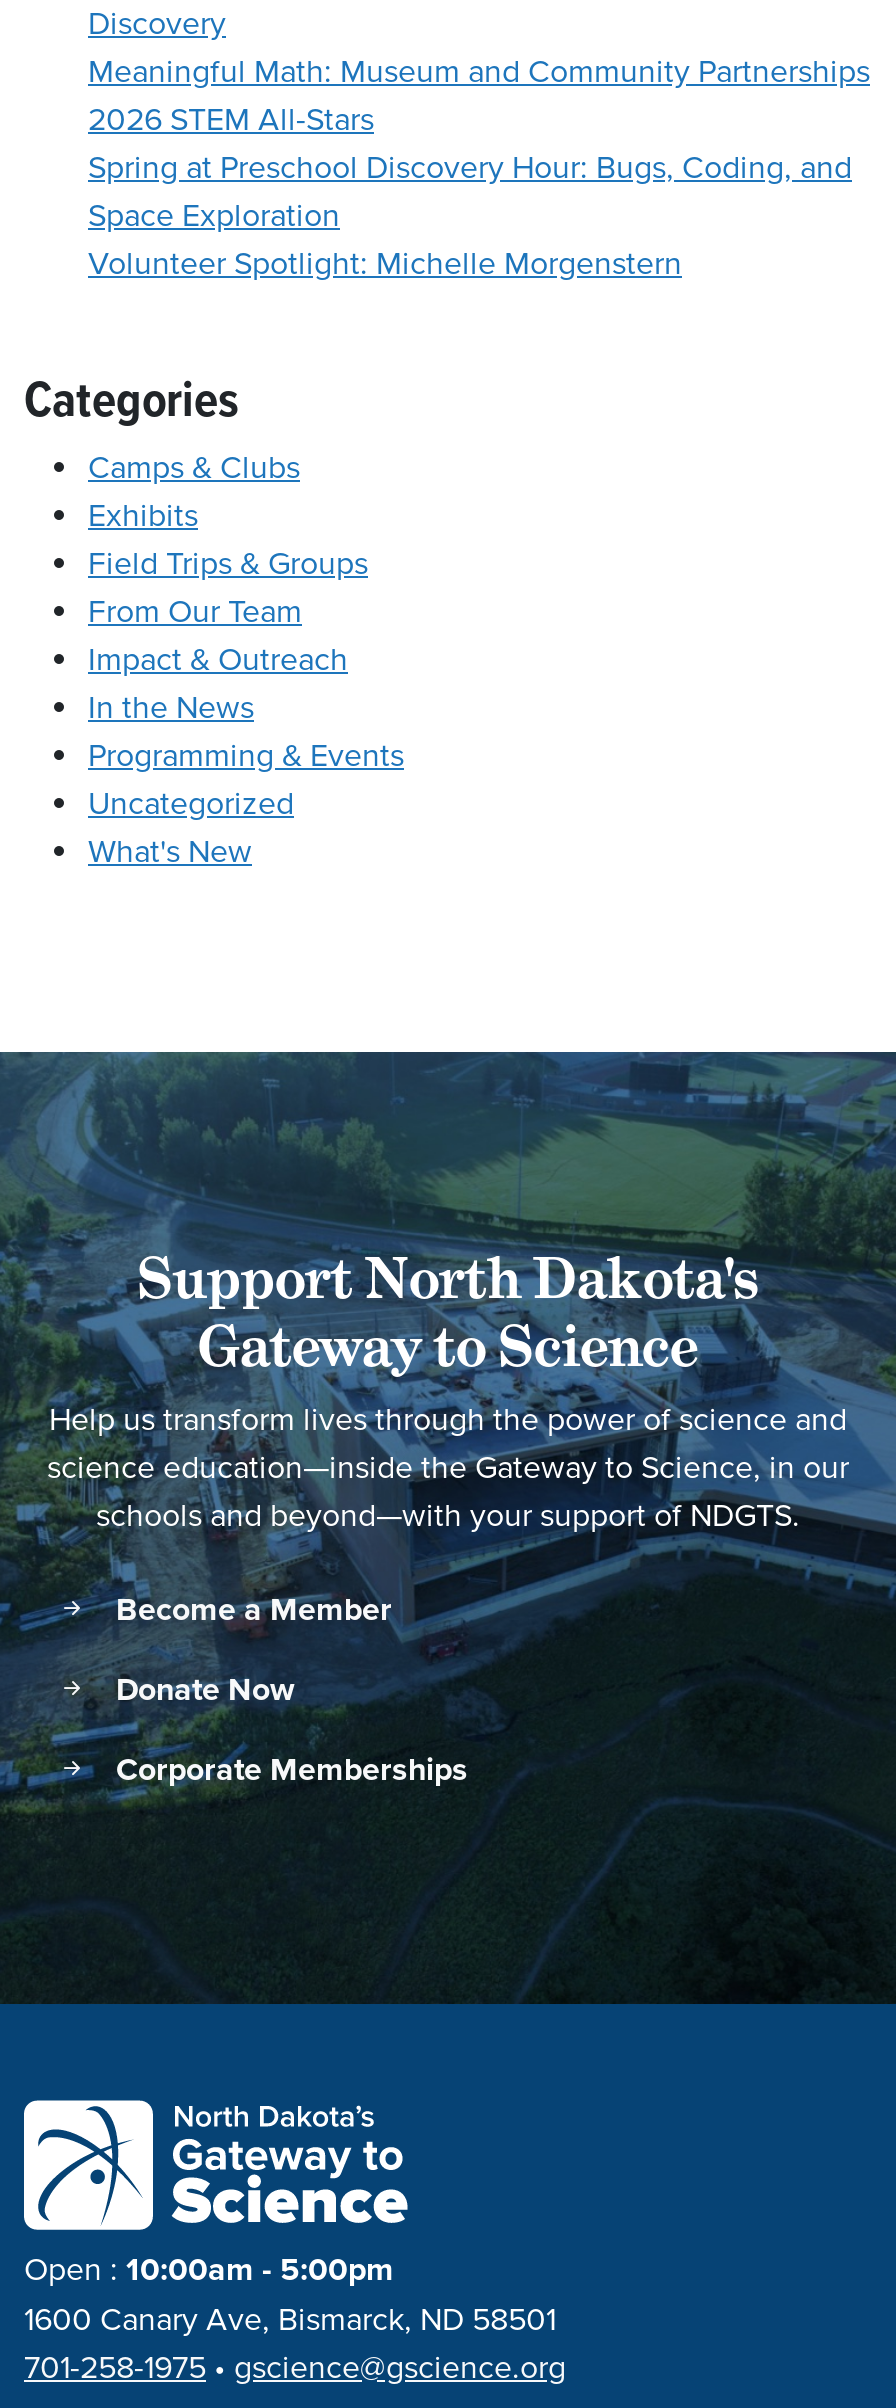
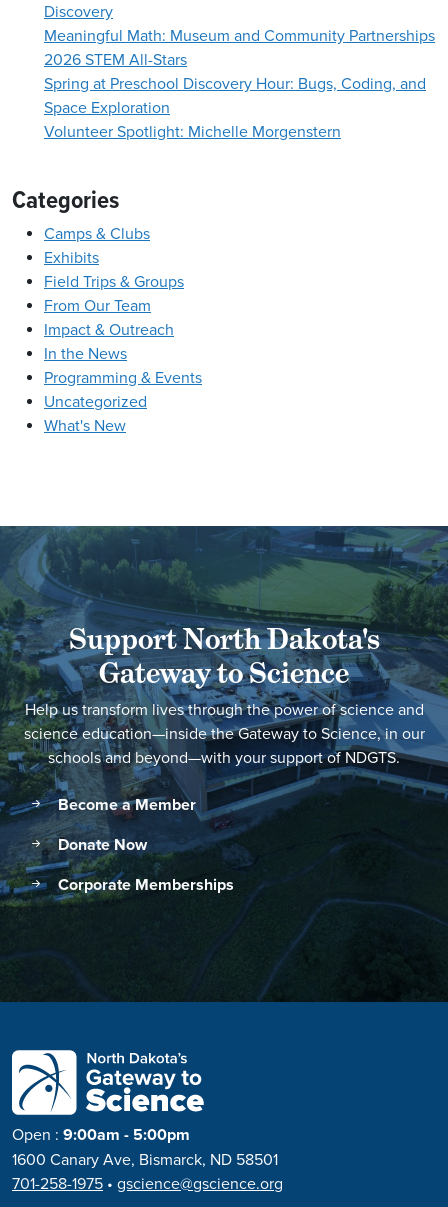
- Open: 10:00am - 5:00pm
+ Open: 9:00am - 5:00pm
